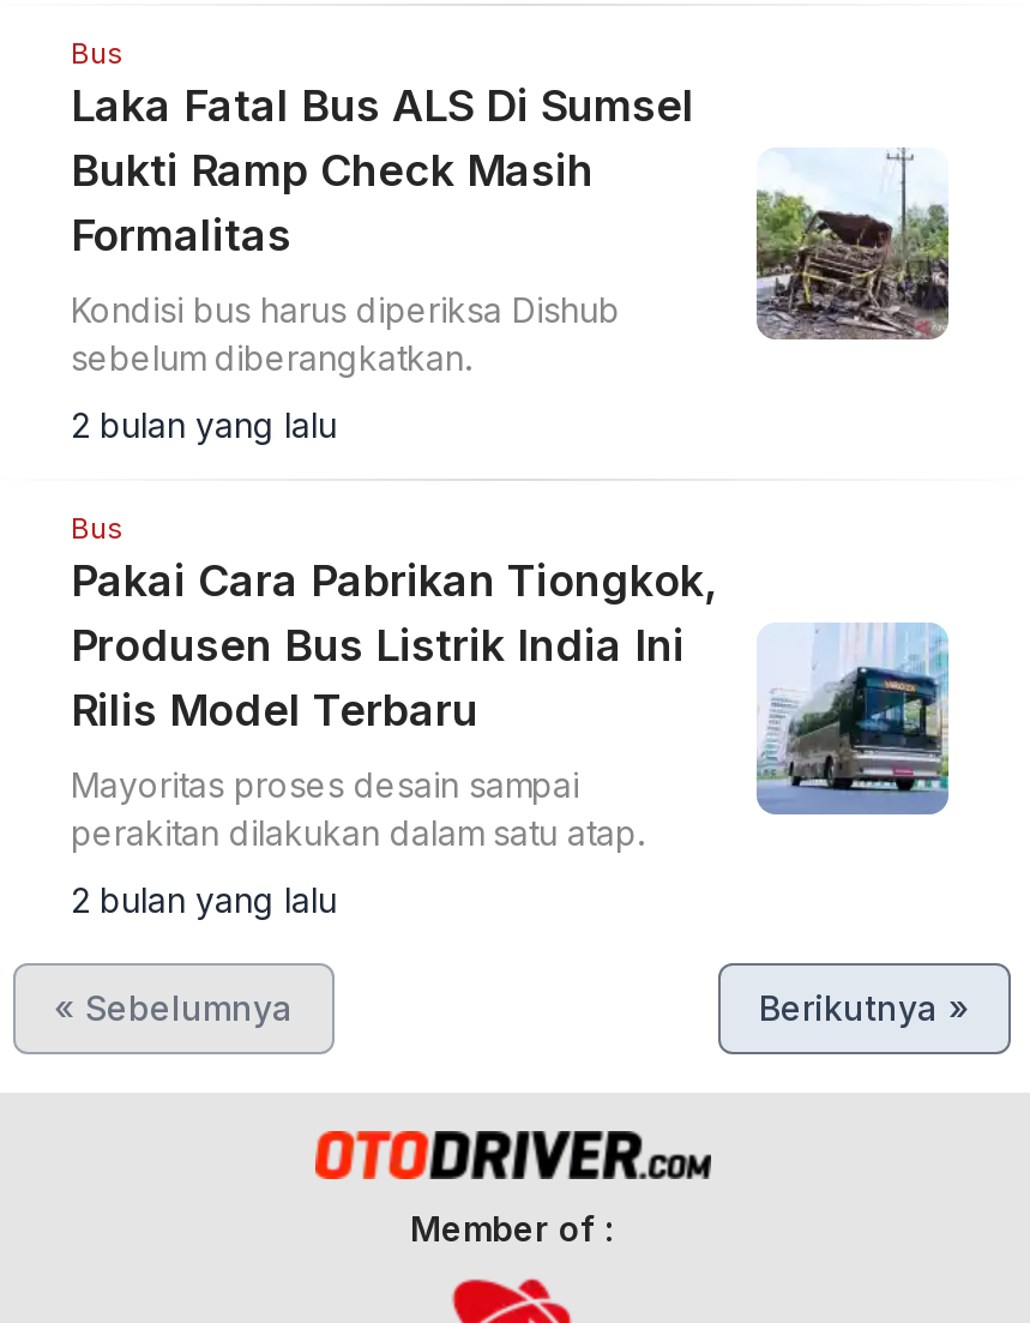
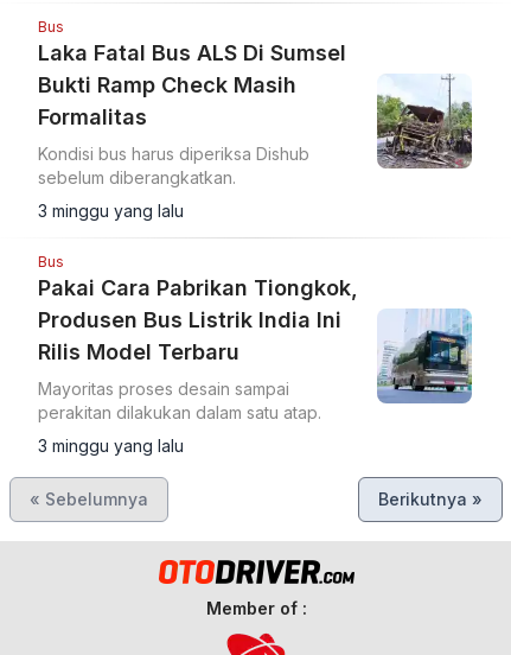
- 2 bulan yang lalu
+ 3 minggu yang lalu

- 2 bulan yang lalu
+ 3 minggu yang lalu
